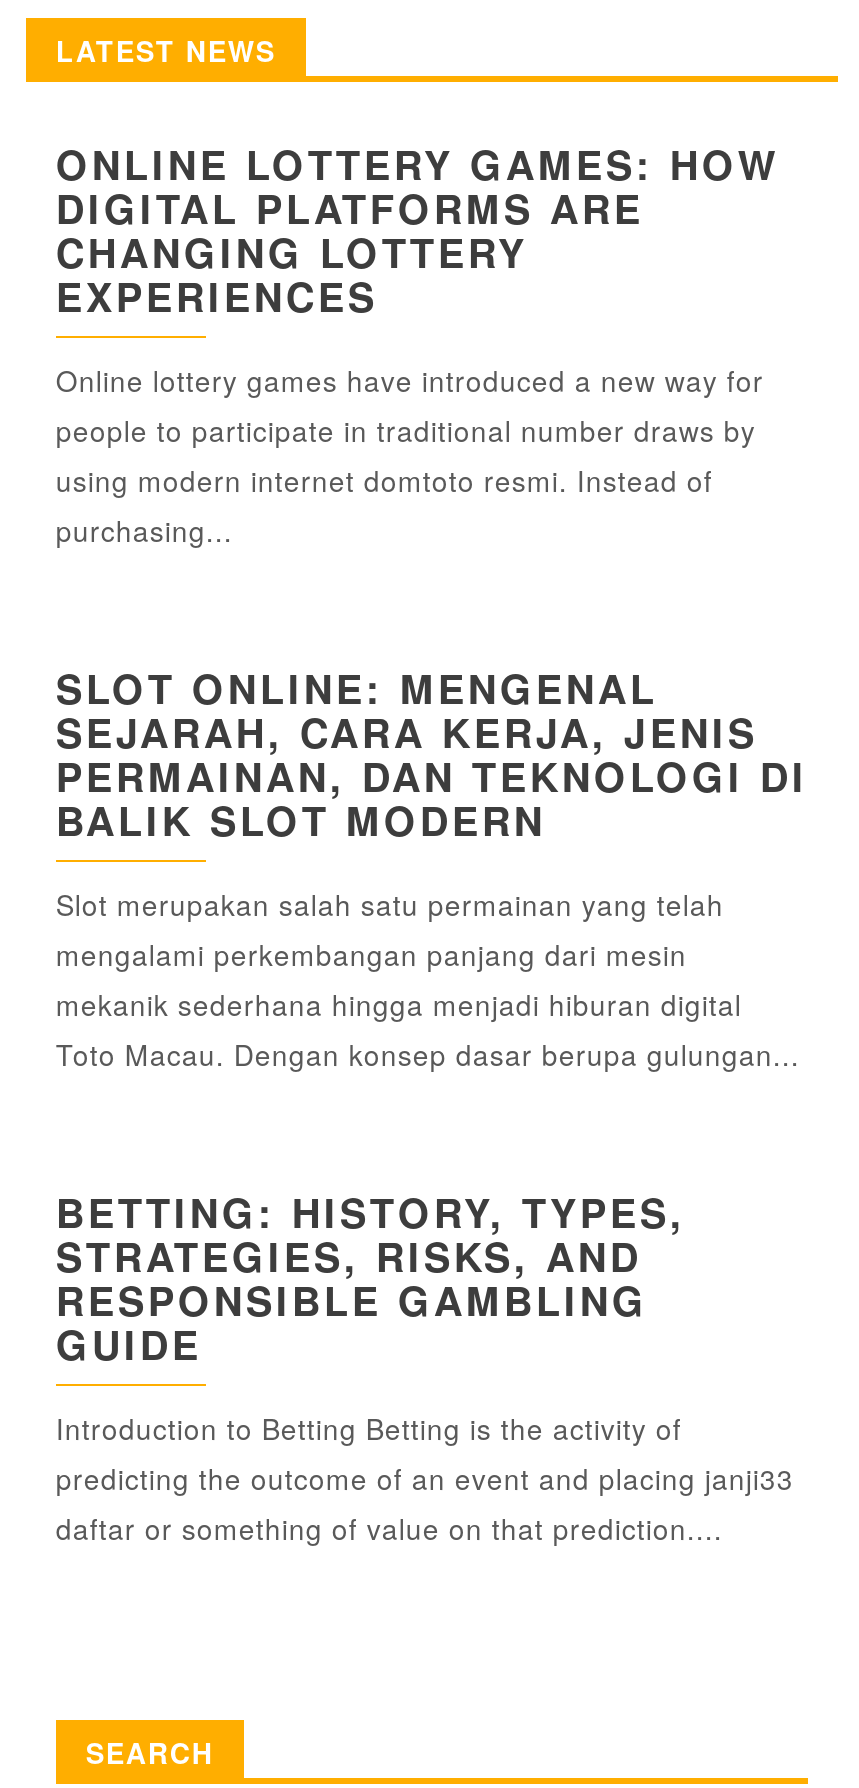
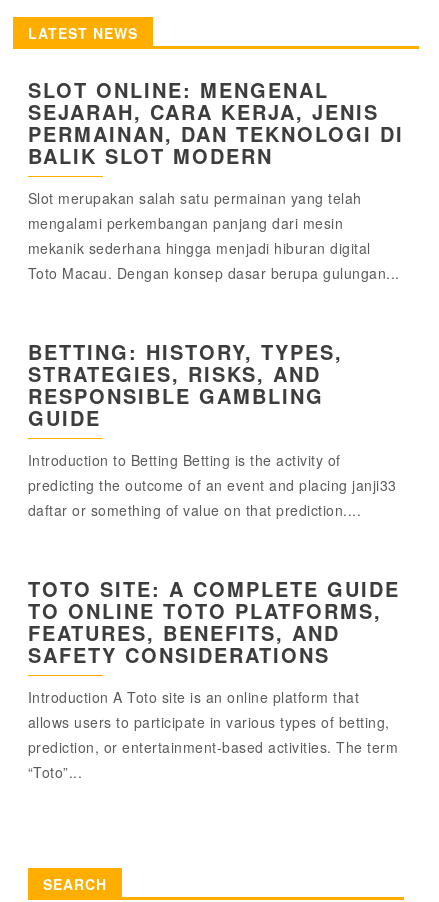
- ONLINE LOTTERY GAMES: HOW
- DIGITAL PLATFORMS ARE
- CHANGING LOTTERY
- EXPERIENCES
- Online lottery games have introduced a new way for
- people to participate in traditional number draws by
- using modern internet domtoto resmi. Instead of
- purchasing...

moved up: SLOT ONLINE: MENGENAL | SEJARAH, CARA KERJA, JENIS | PERMAINAN, DAN TEKNOLOGI DI | ... | predicting the outcome of an event and placing janji33 | daftar or something of value on that prediction....

+ TOTO SITE: A COMPLETE GUIDE
+ TO ONLINE TOTO PLATFORMS,
+ FEATURES, BENEFITS, AND
+ SAFETY CONSIDERATIONS
+ Introduction A Toto site is an online platform that
+ allows users to participate in various types of betting,
+ prediction, or entertainment-based activities. The term
+ “Toto”...
